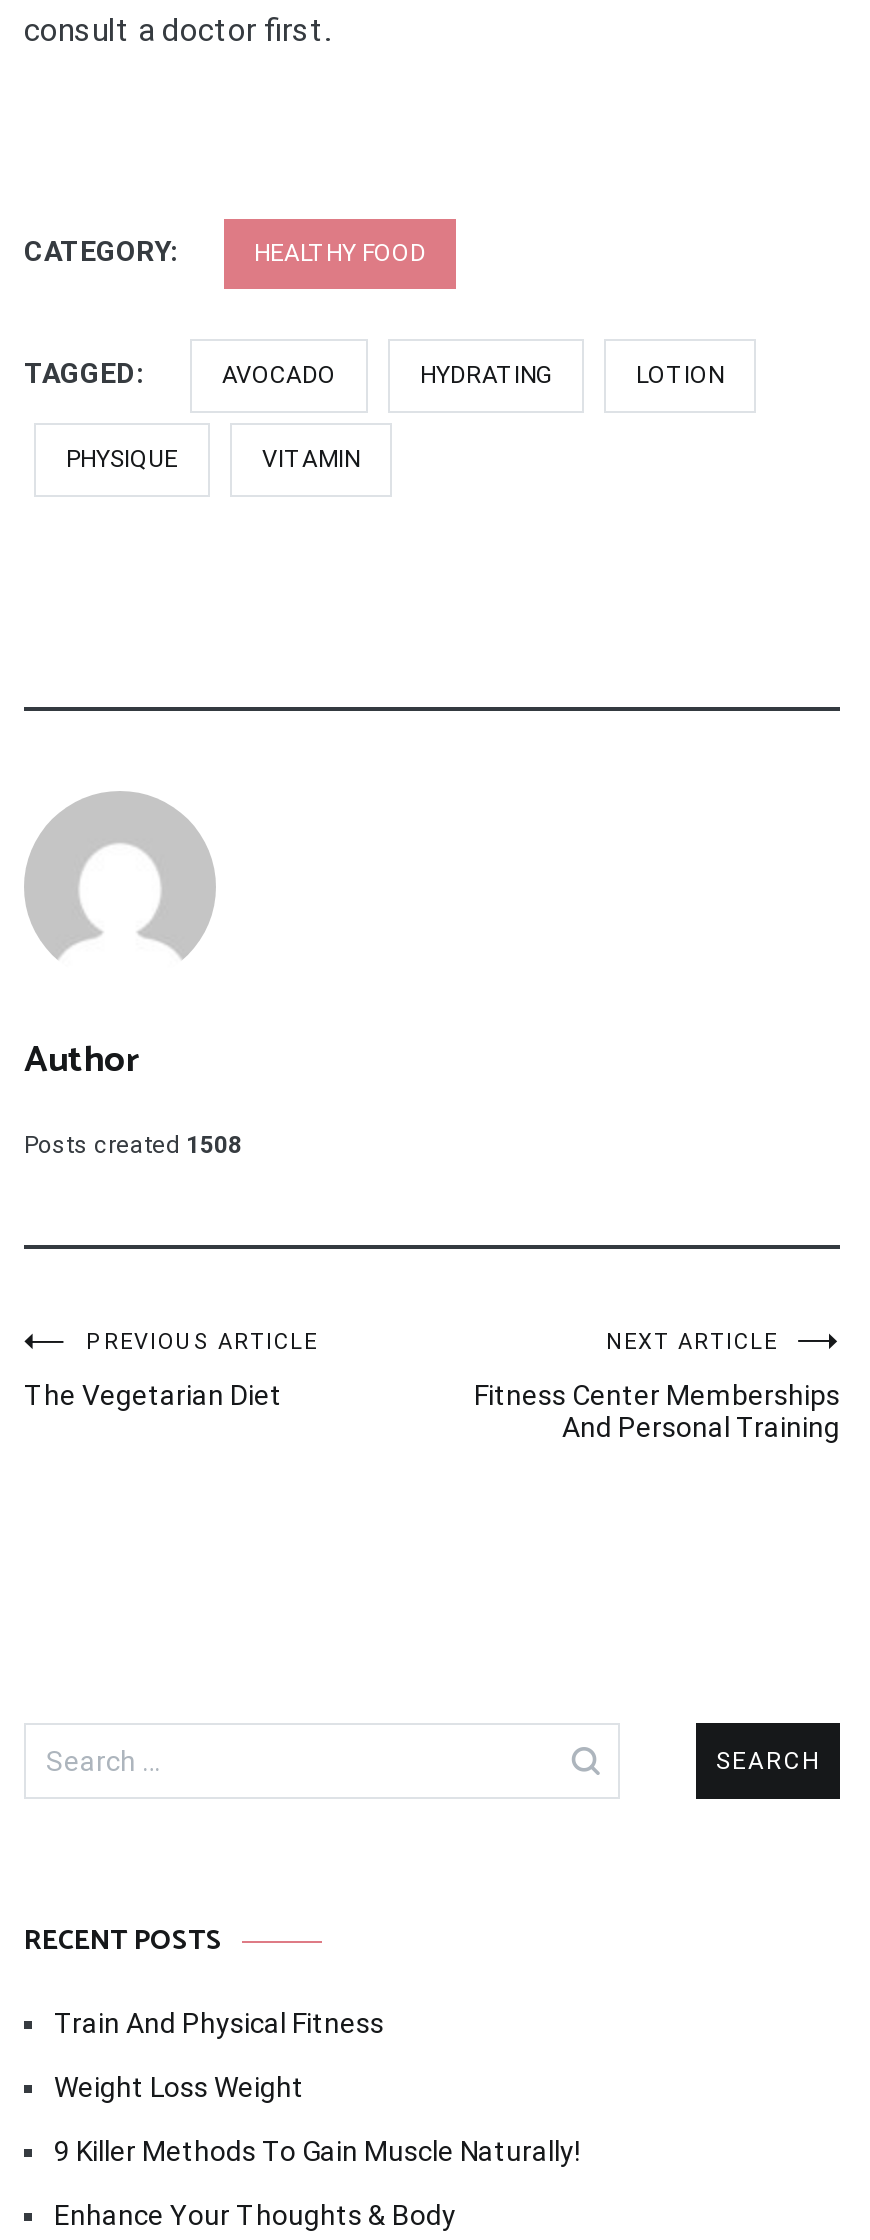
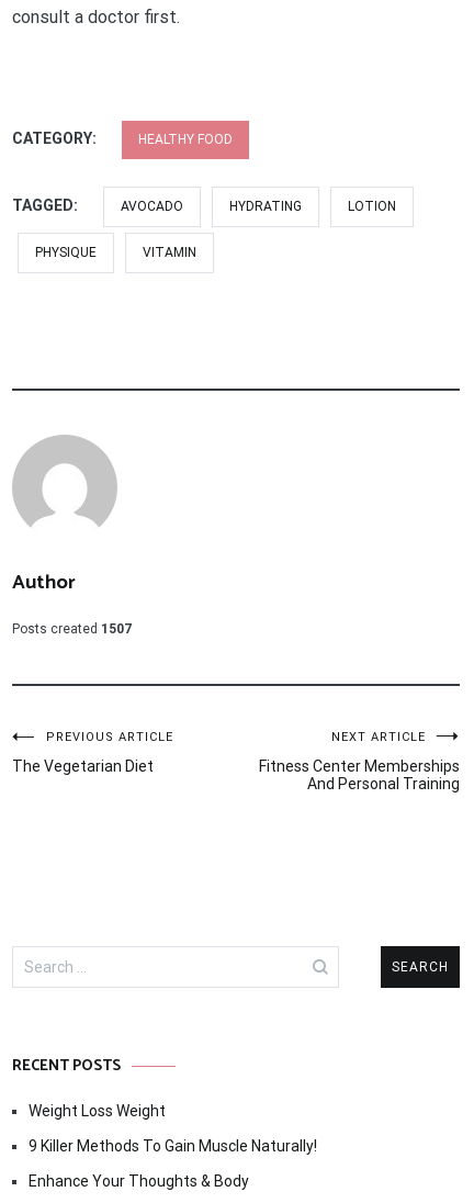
- Posts created 1508
+ Posts created 1507

- Train And Physical Fitness
